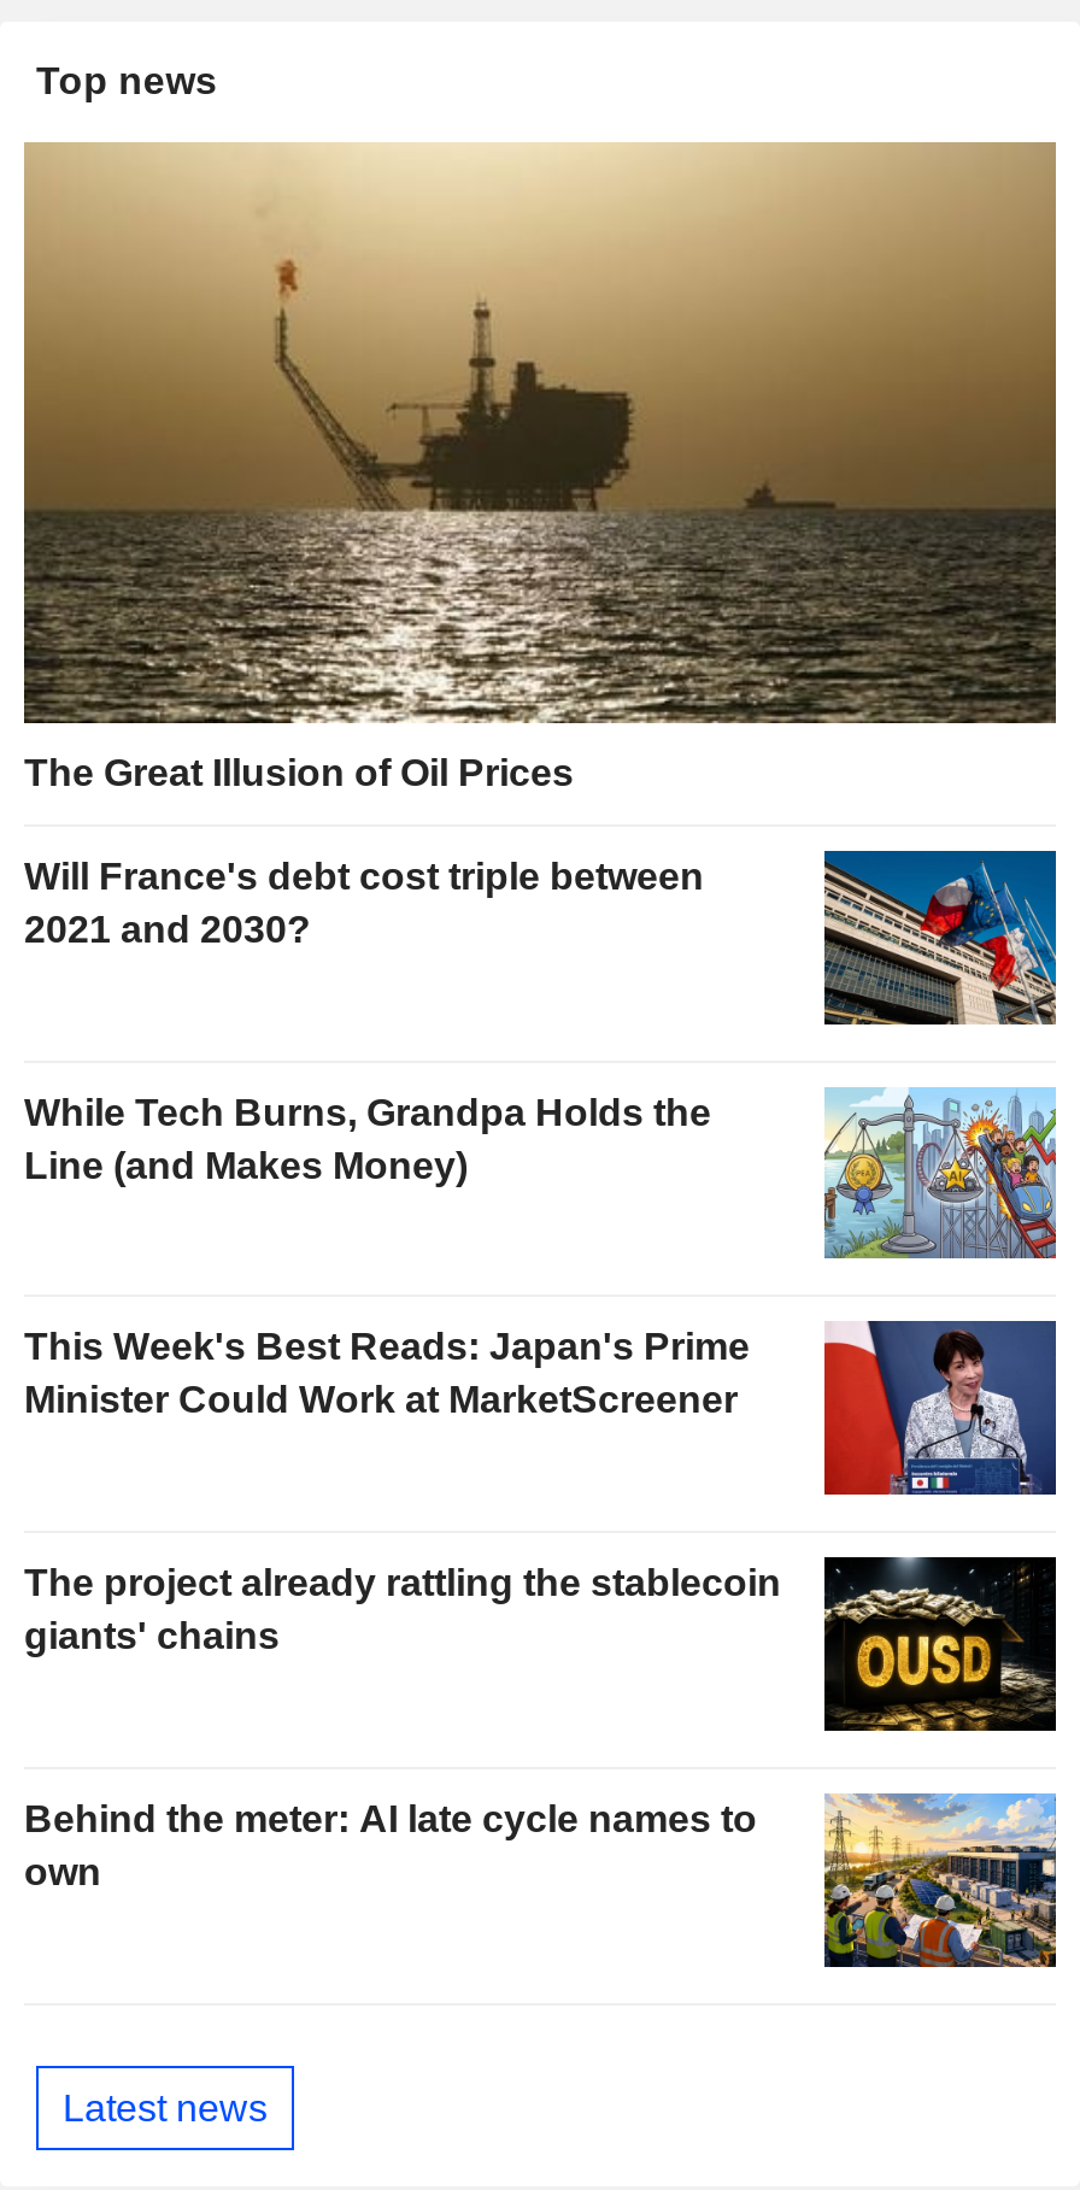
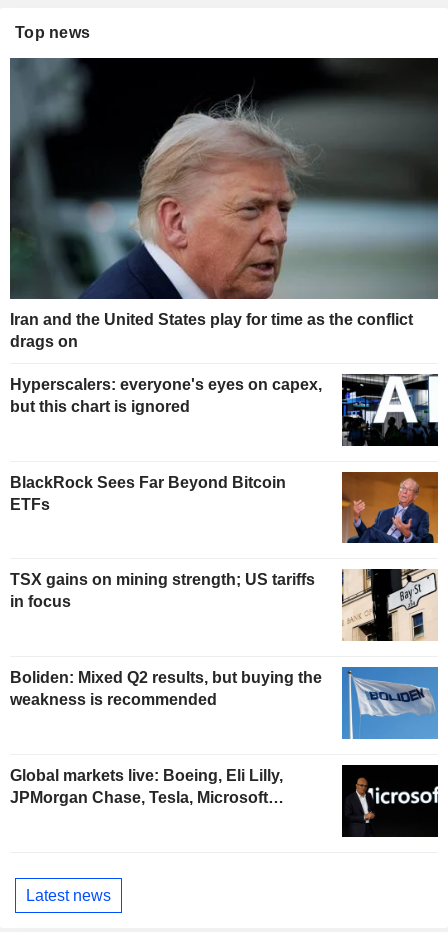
- [image]
- The Great Illusion of Oil Prices
+ [image]
+ Iran and the United States play for time as the conflict
+ drags on

- Will France's debt cost triple between
- 2021 and 2030?
+ Hyperscalers: everyone's eyes on capex,
+ but this chart is ignored

- [image]
+ [image]

- While Tech Burns, Grandpa Holds the
- Line (and Makes Money)
+ BlackRock Sees Far Beyond Bitcoin
+ ETFs

- [image]
+ [image]

- [image]
- This Week's Best Reads: Japan's Prime
- Minister Could Work at MarketScreener
+ [image]
+ TSX gains on mining strength; US tariffs
+ in focus

- [image]
- The project already rattling the stablecoin
- giants' chains
+ [image]
+ Boliden: Mixed Q2 results, but buying the
+ weakness is recommended

- Behind the meter: AI late cycle names to
- own
+ Global markets live: Boeing, Eli Lilly,
+ JPMorgan Chase, Tesla, Microsoft…

- [image]
+ [image]
